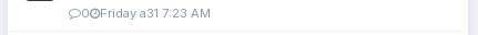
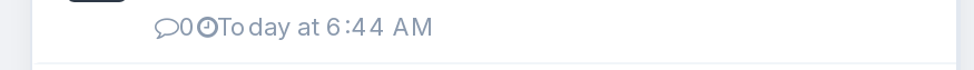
- 0 Friday a31 7:23 AM
+ 0 Today at 6:44 AM
